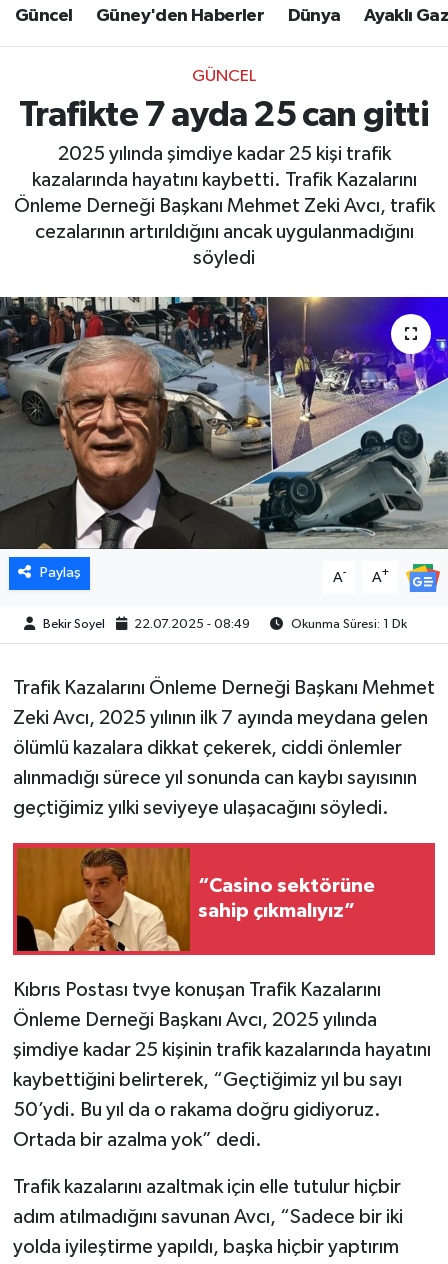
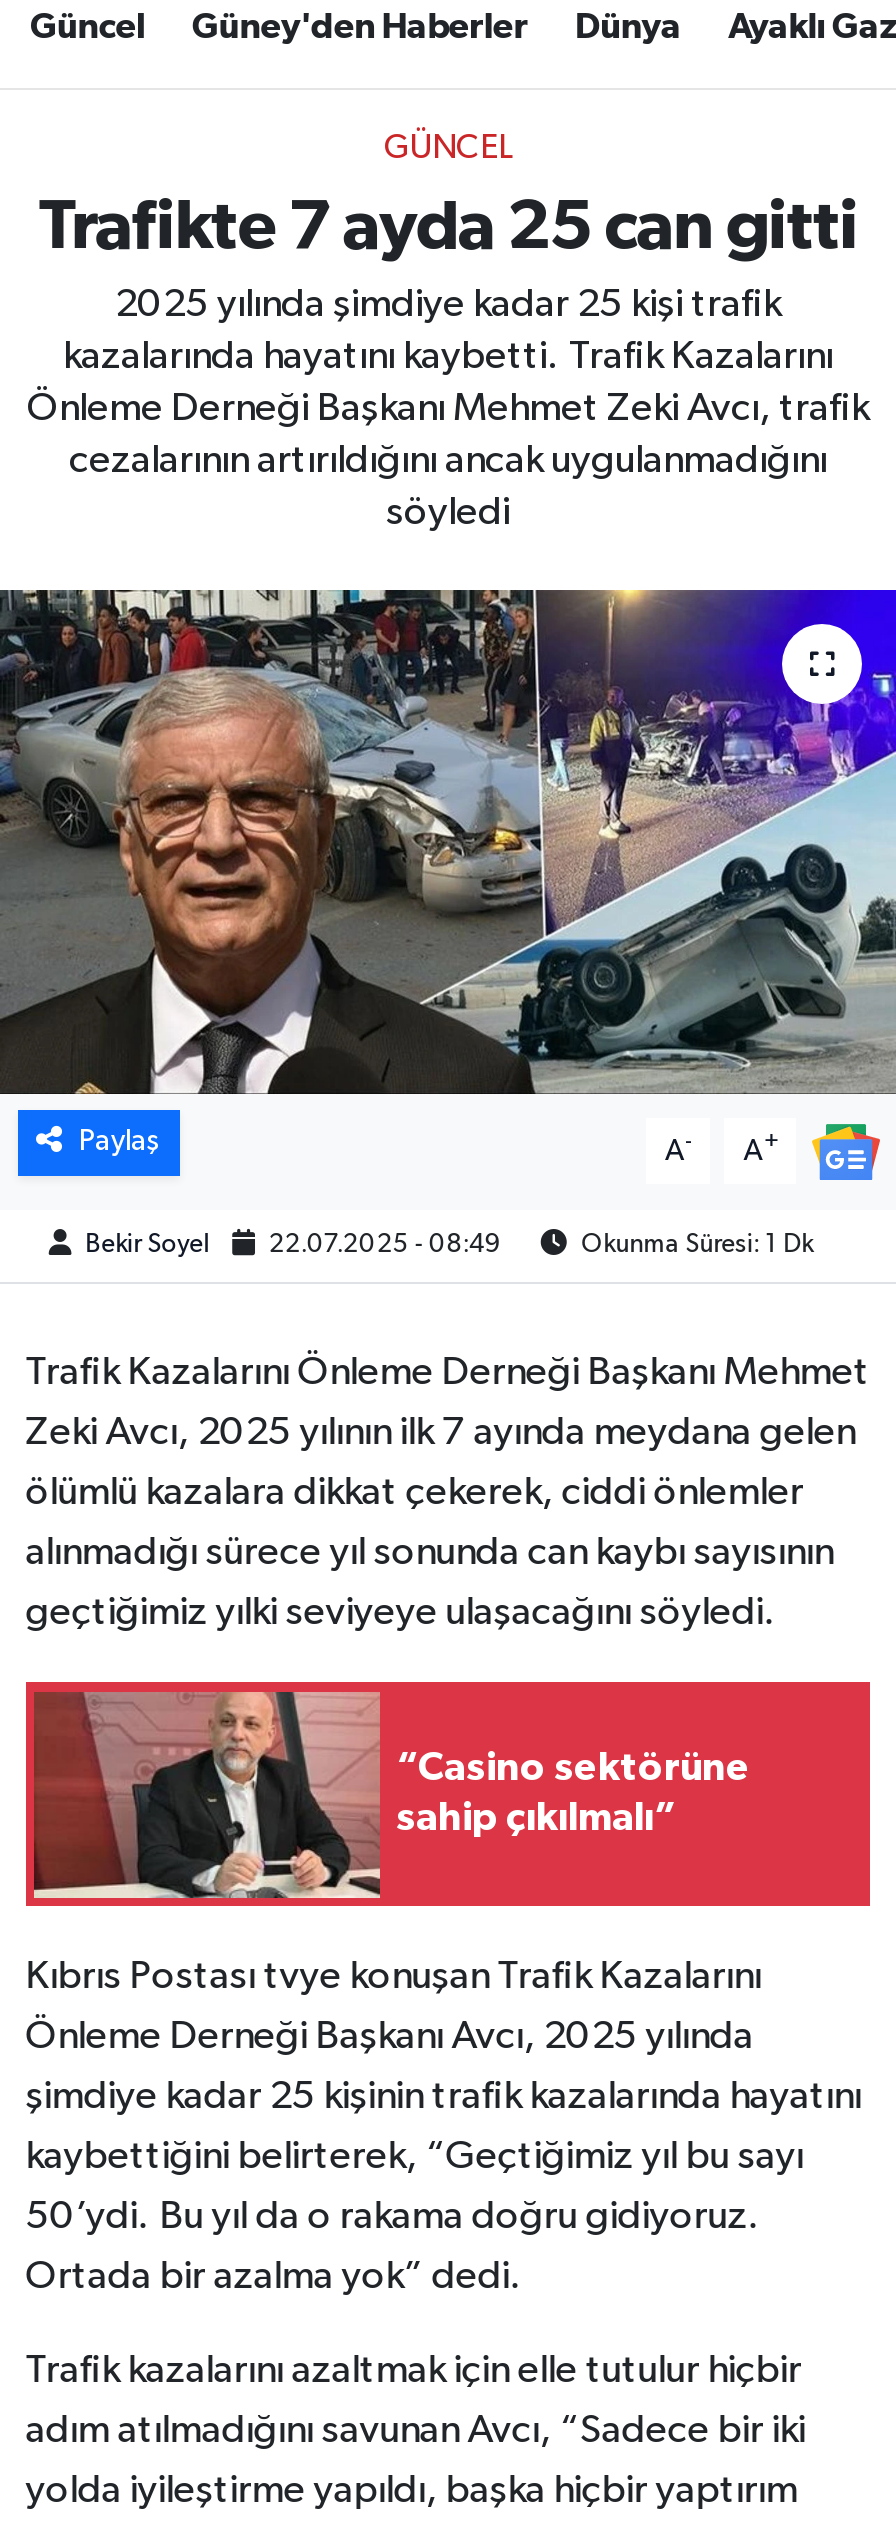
- [image]
- sahip çıkmalıyız”
+ [image]
+ sahip çıkılmalı”
